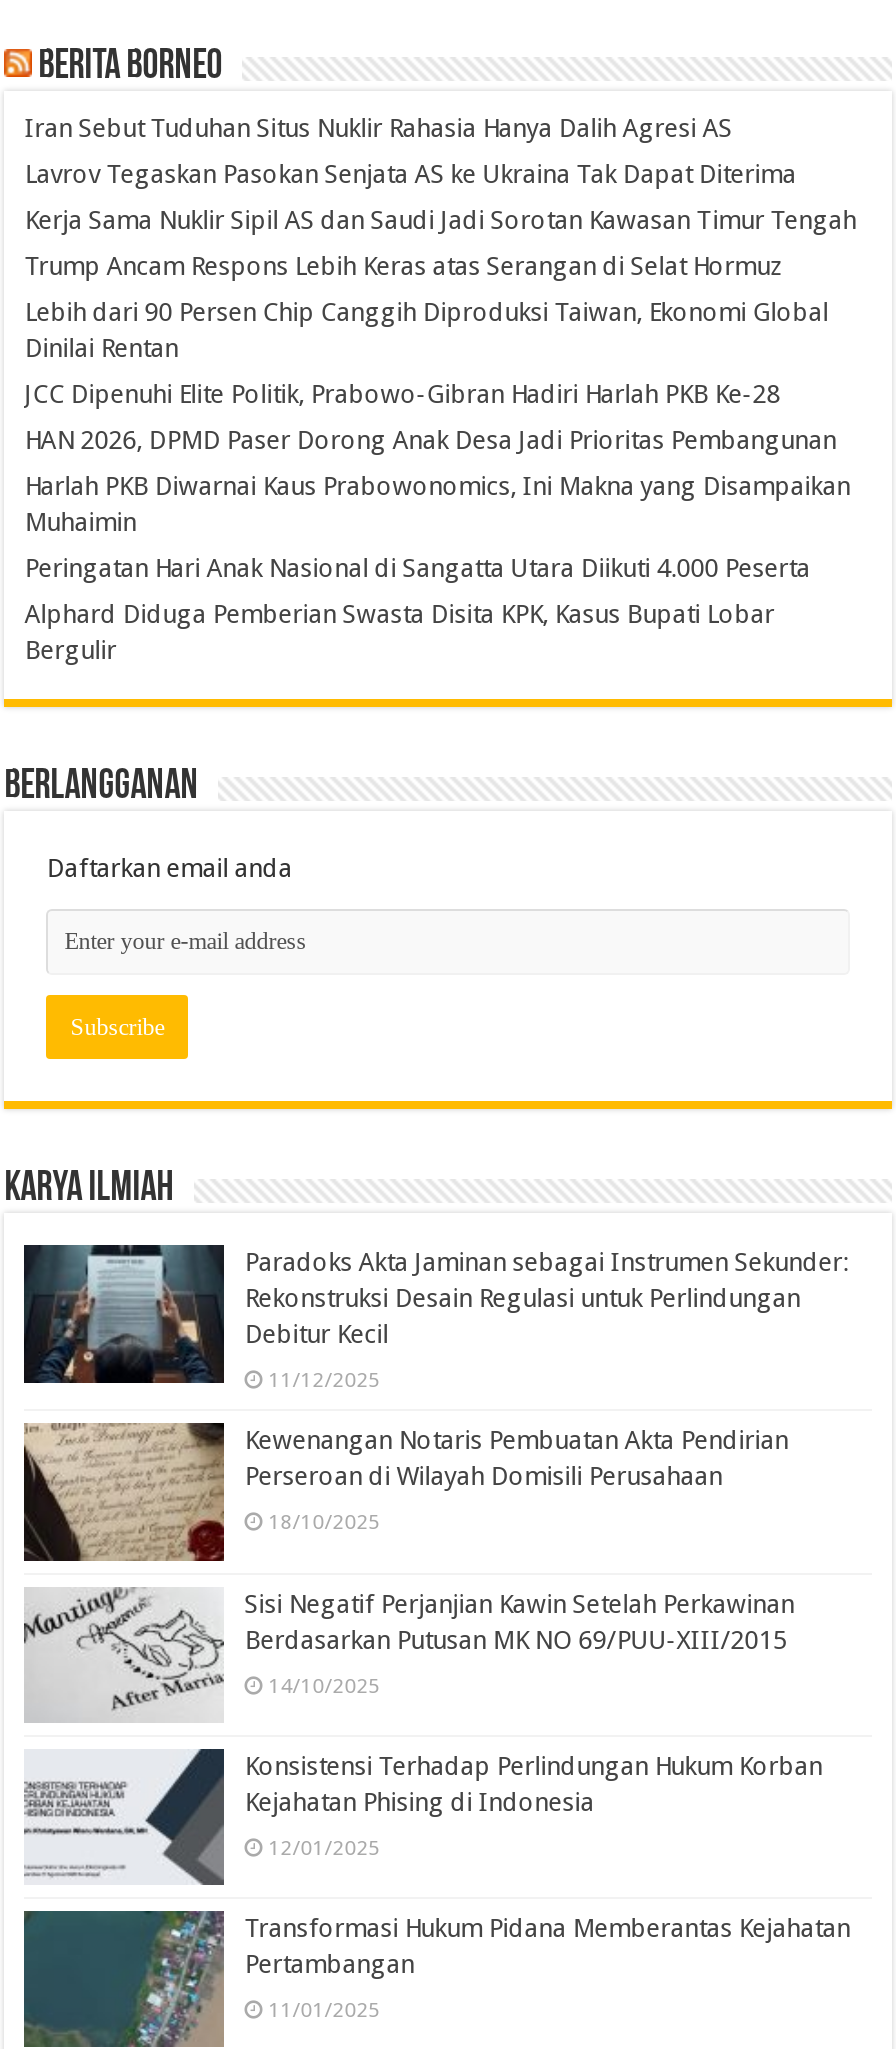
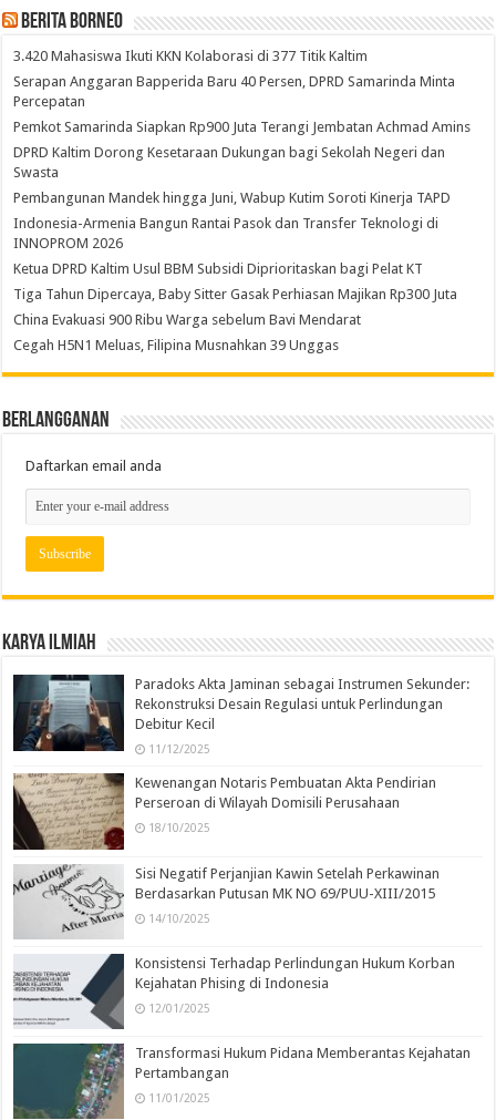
- Iran Sebut Tuduhan Situs Nuklir Rahasia Hanya Dalih Agresi AS
+ 3.420 Mahasiswa Ikuti KKN Kolaborasi di 377 Titik Kaltim

- Lavrov Tegaskan Pasokan Senjata AS ke Ukraina Tak Dapat Diterima
+ Serapan Anggaran Bapperida Baru 40 Persen, DPRD Samarinda Minta
+ Percepatan

- Kerja Sama Nuklir Sipil AS dan Saudi Jadi Sorotan Kawasan Timur Tengah
+ Pemkot Samarinda Siapkan Rp900 Juta Terangi Jembatan Achmad Amins

- Trump Ancam Respons Lebih Keras atas Serangan di Selat Hormuz
+ DPRD Kaltim Dorong Kesetaraan Dukungan bagi Sekolah Negeri dan
+ Swasta

- Lebih dari 90 Persen Chip Canggih Diproduksi Taiwan, Ekonomi Global
- Dinilai Rentan
+ Pembangunan Mandek hingga Juni, Wabup Kutim Soroti Kinerja TAPD

- JCC Dipenuhi Elite Politik, Prabowo-Gibran Hadiri Harlah PKB Ke-28
+ Indonesia-Armenia Bangun Rantai Pasok dan Transfer Teknologi di
+ INNOPROM 2026

- HAN 2026, DPMD Paser Dorong Anak Desa Jadi Prioritas Pembangunan
+ Ketua DPRD Kaltim Usul BBM Subsidi Diprioritaskan bagi Pelat KT

- Harlah PKB Diwarnai Kaus Prabowonomics, Ini Makna yang Disampaikan
- Muhaimin
+ Tiga Tahun Dipercaya, Baby Sitter Gasak Perhiasan Majikan Rp300 Juta

- Peringatan Hari Anak Nasional di Sangatta Utara Diikuti 4.000 Peserta
+ China Evakuasi 900 Ribu Warga sebelum Bavi Mendarat

- Alphard Diduga Pemberian Swasta Disita KPK, Kasus Bupati Lobar
- Bergulir
+ Cegah H5N1 Meluas, Filipina Musnahkan 39 Unggas
